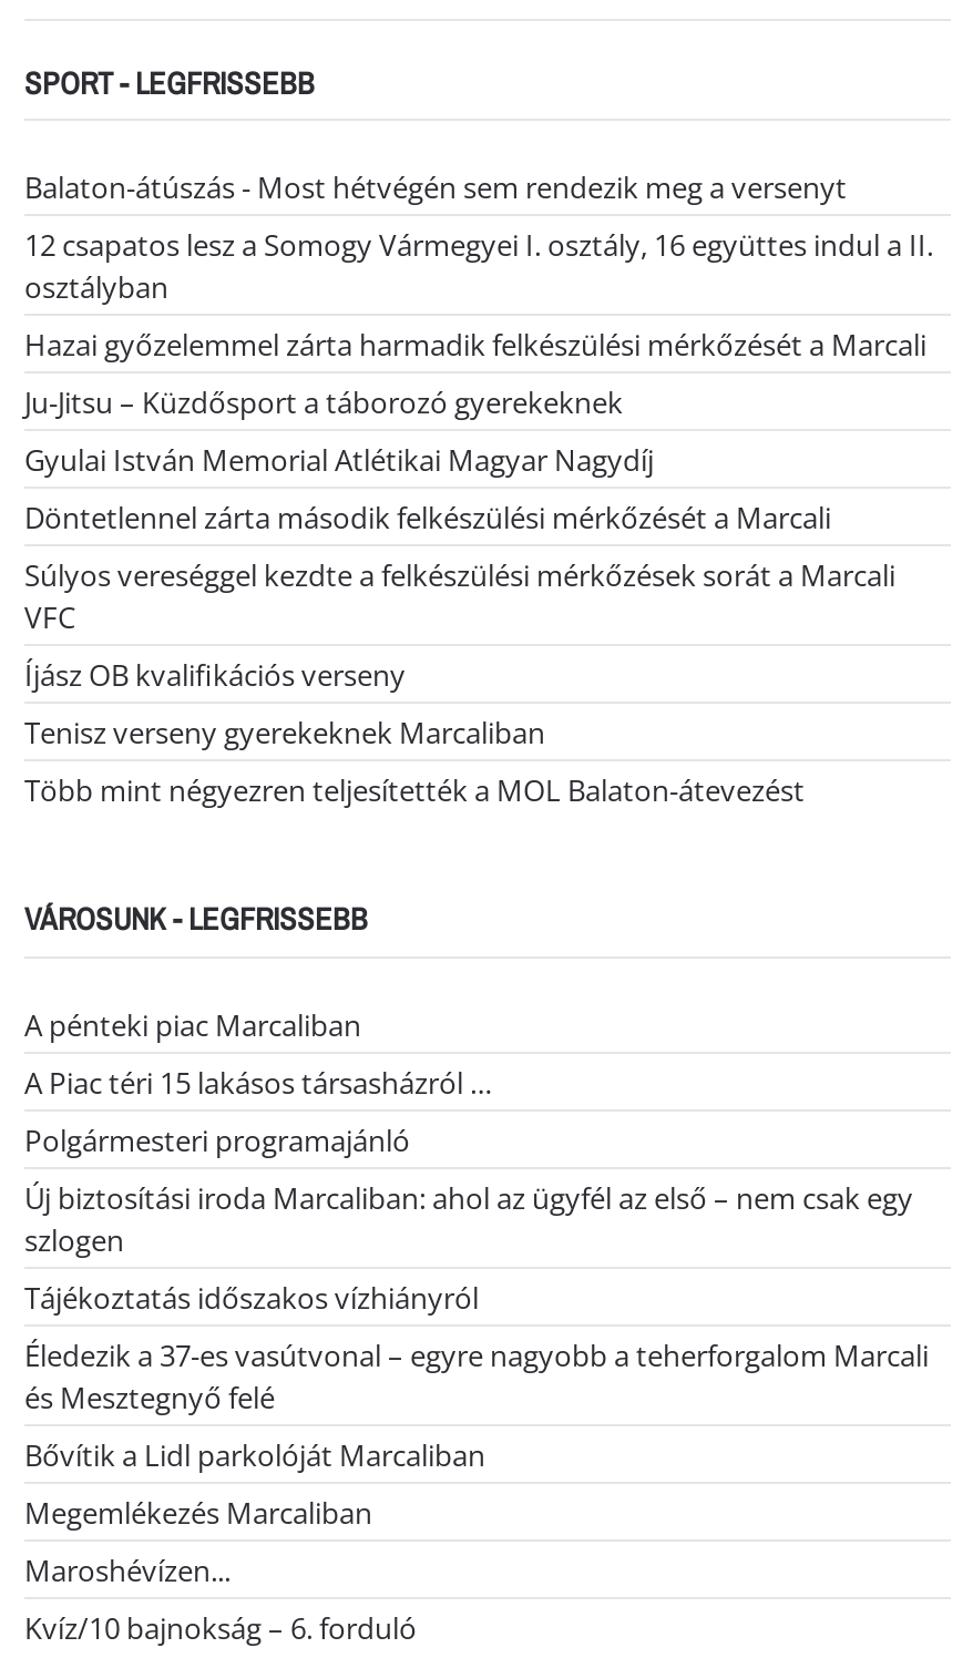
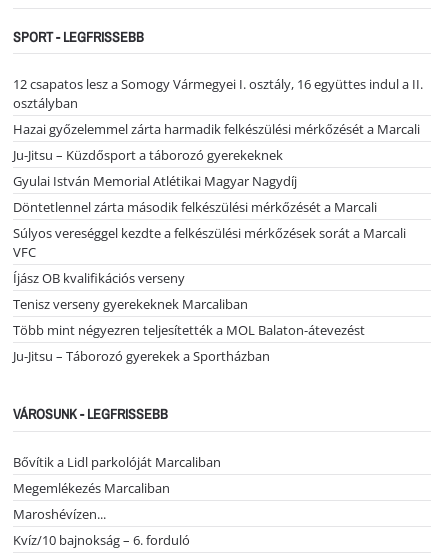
- Balaton-átúszás - Most hétvégén sem rendezik meg a versenyt

+ Ju-Jitsu – Táborozó gyerekek a Sportházban

- A pénteki piac Marcaliban
- A Piac téri 15 lakásos társasházról …
- Polgármesteri programajánló
- Új biztosítási iroda Marcaliban: ahol az ügyfél az első – nem csak egy
- szlogen
- Tájékoztatás időszakos vízhiányról
- Éledezik a 37-es vasútvonal – egyre nagyobb a teherforgalom Marcali
- és Mesztegnyő felé
